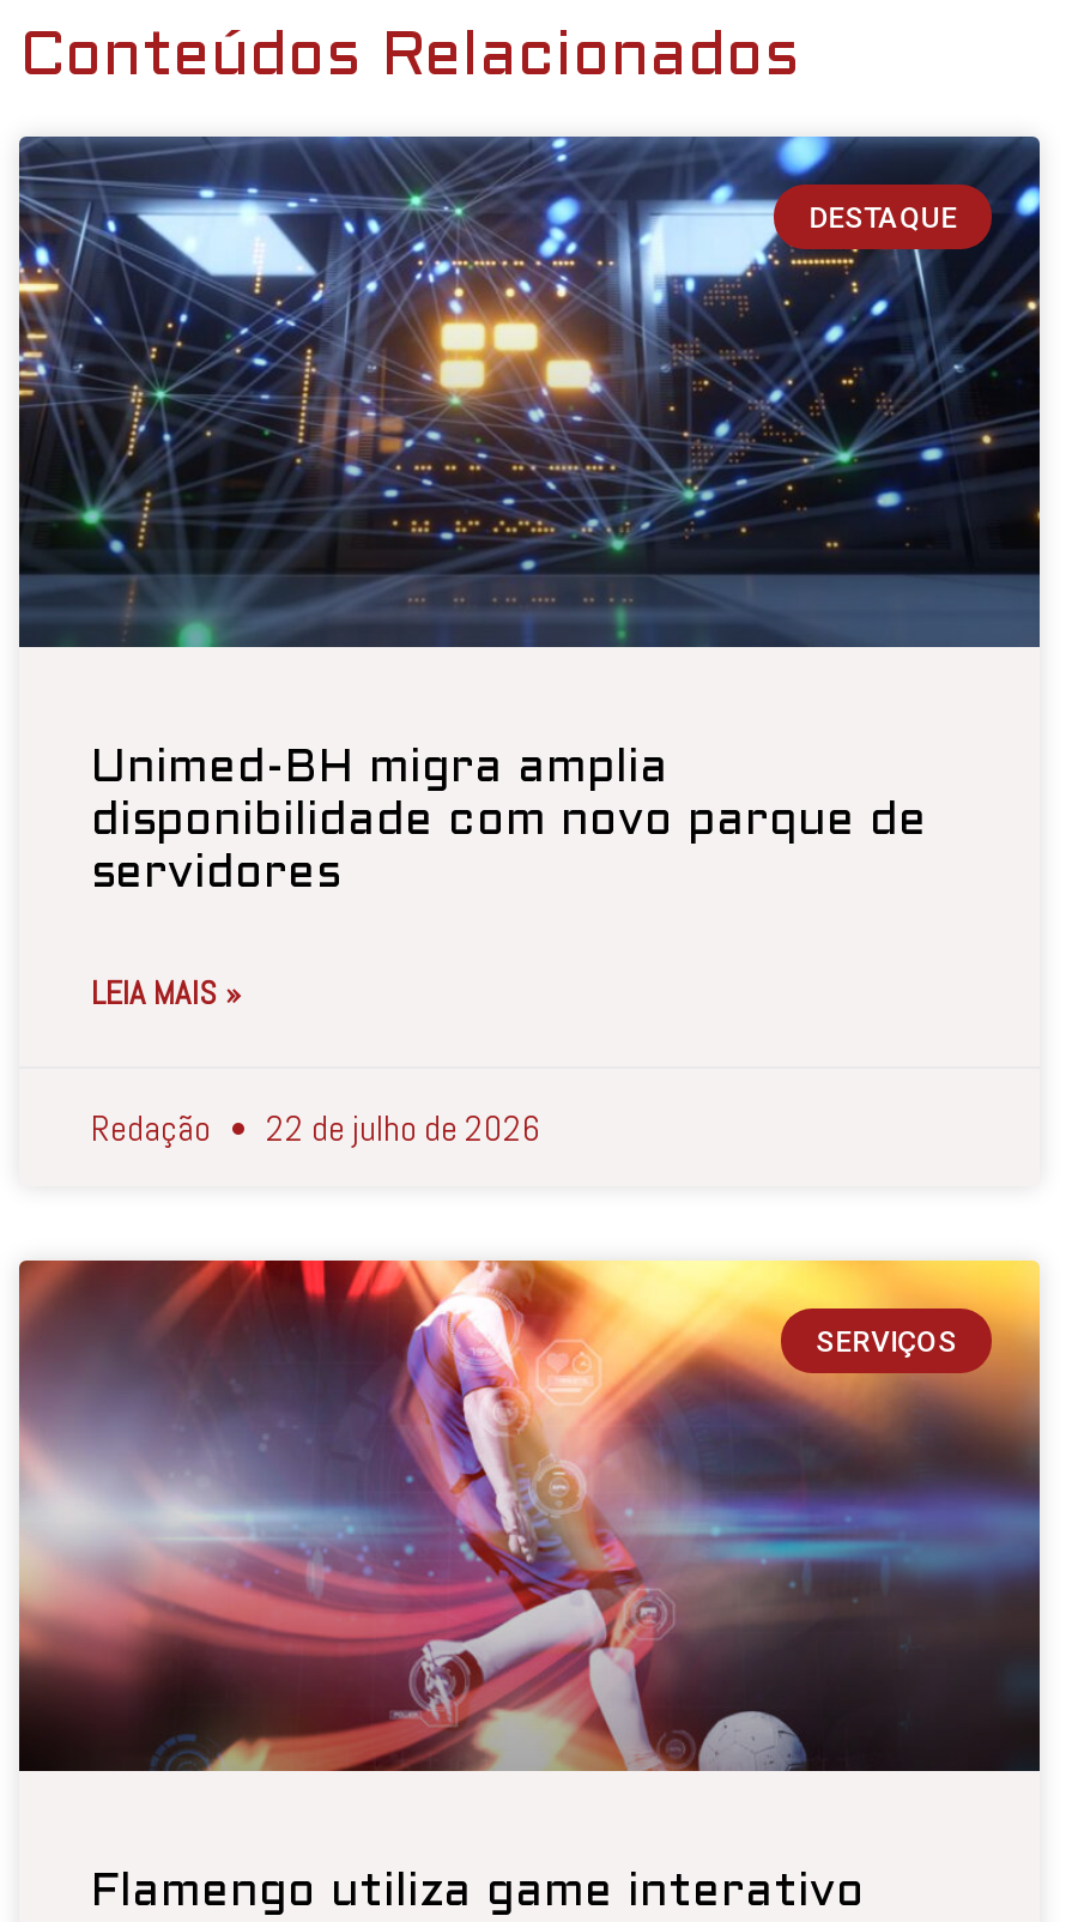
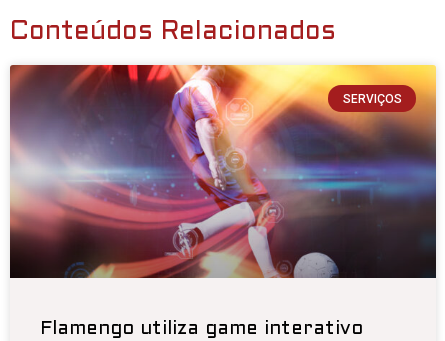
- [image]
- DESTAQUE

- Unimed-BH migra amplia
- disponibilidade com novo parque de
- servidores
- LEIA MAIS »
- Redação
- 22 de julho de 2026
